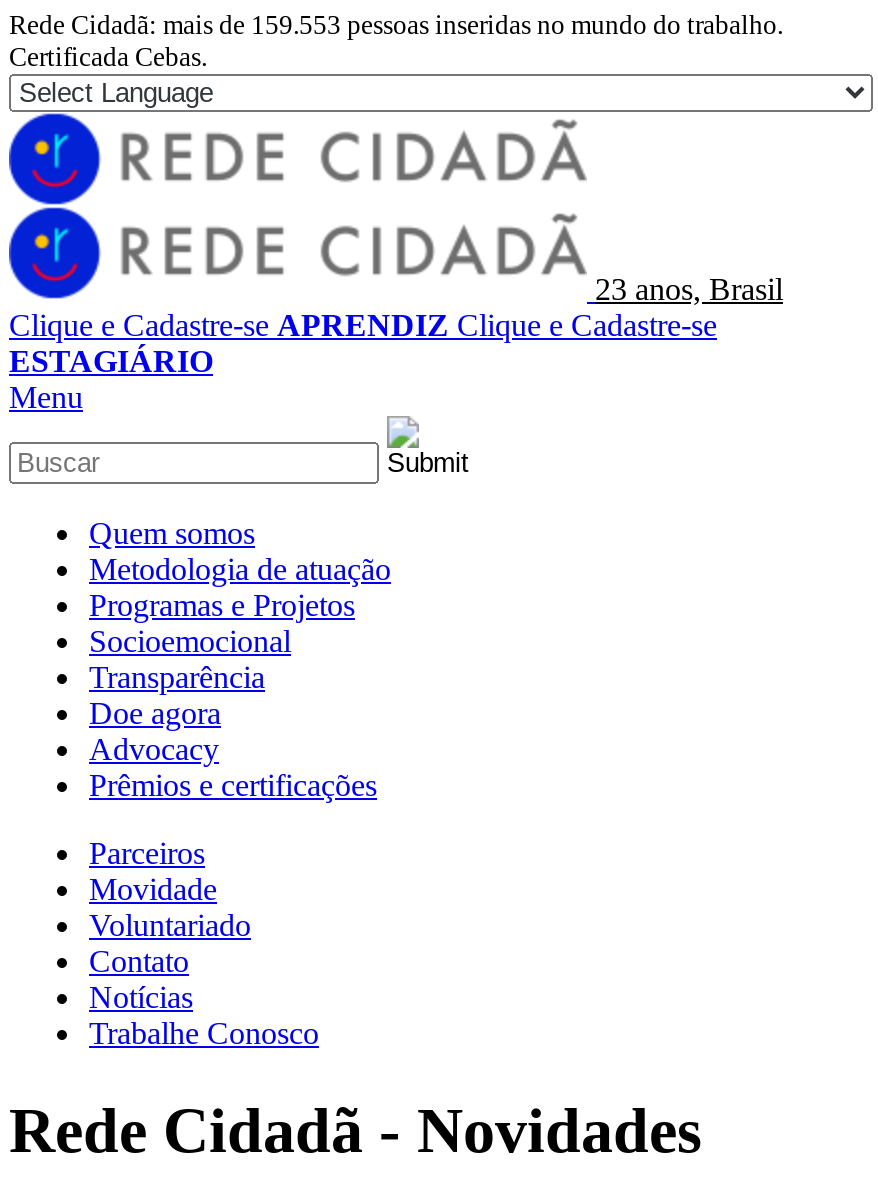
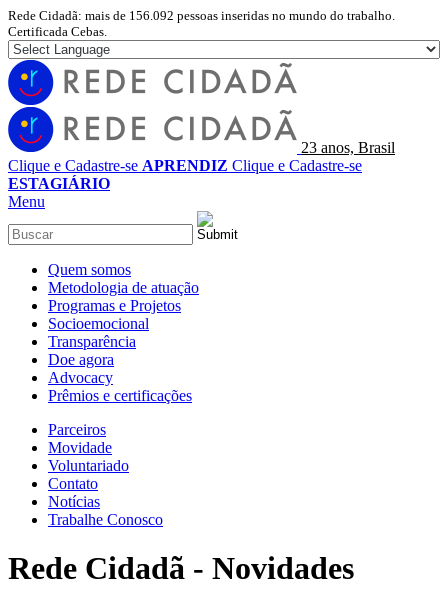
- Rede Cidadã: mais de 159.553 pessoas inseridas no mundo do trabalho.
+ Rede Cidadã: mais de 156.092 pessoas inseridas no mundo do trabalho.
